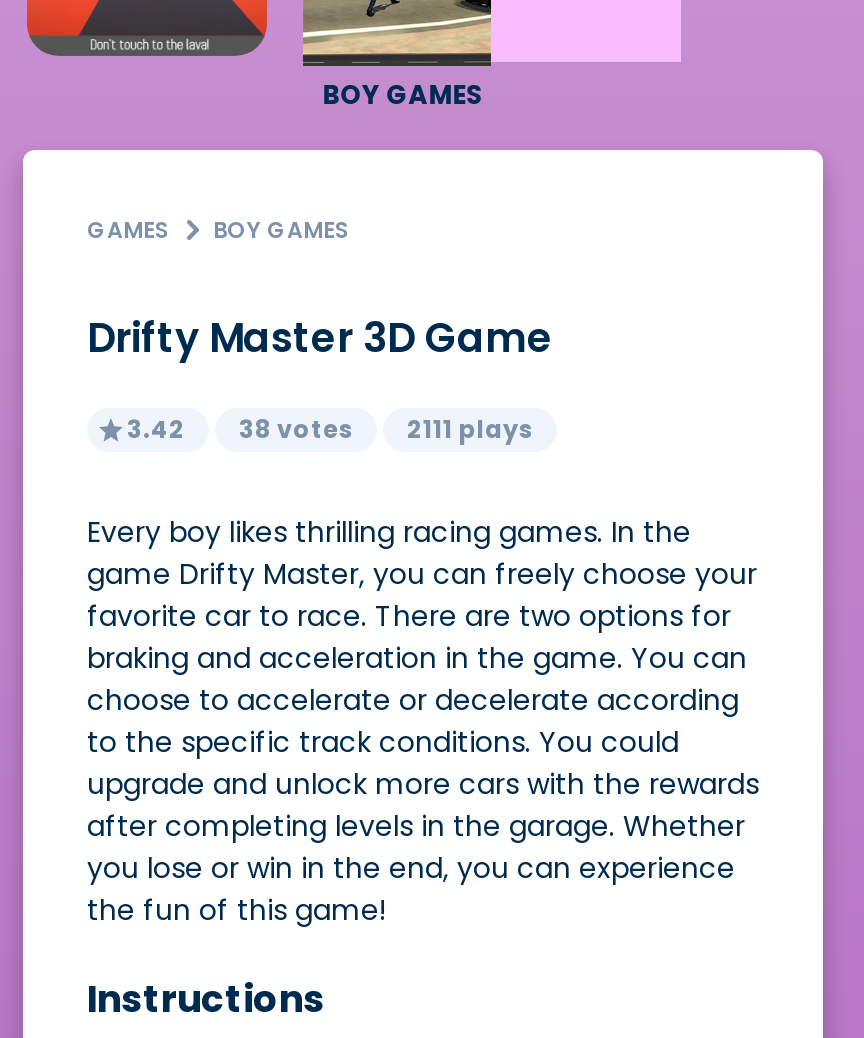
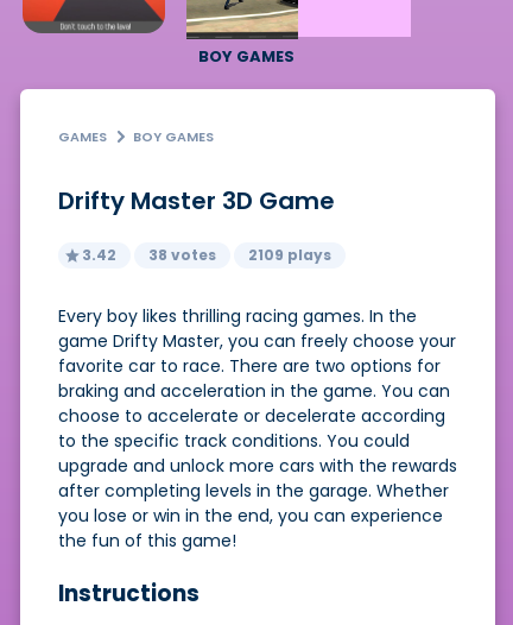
- 3.42 38 votes 2111 plays
+ 3.42 38 votes 2109 plays
